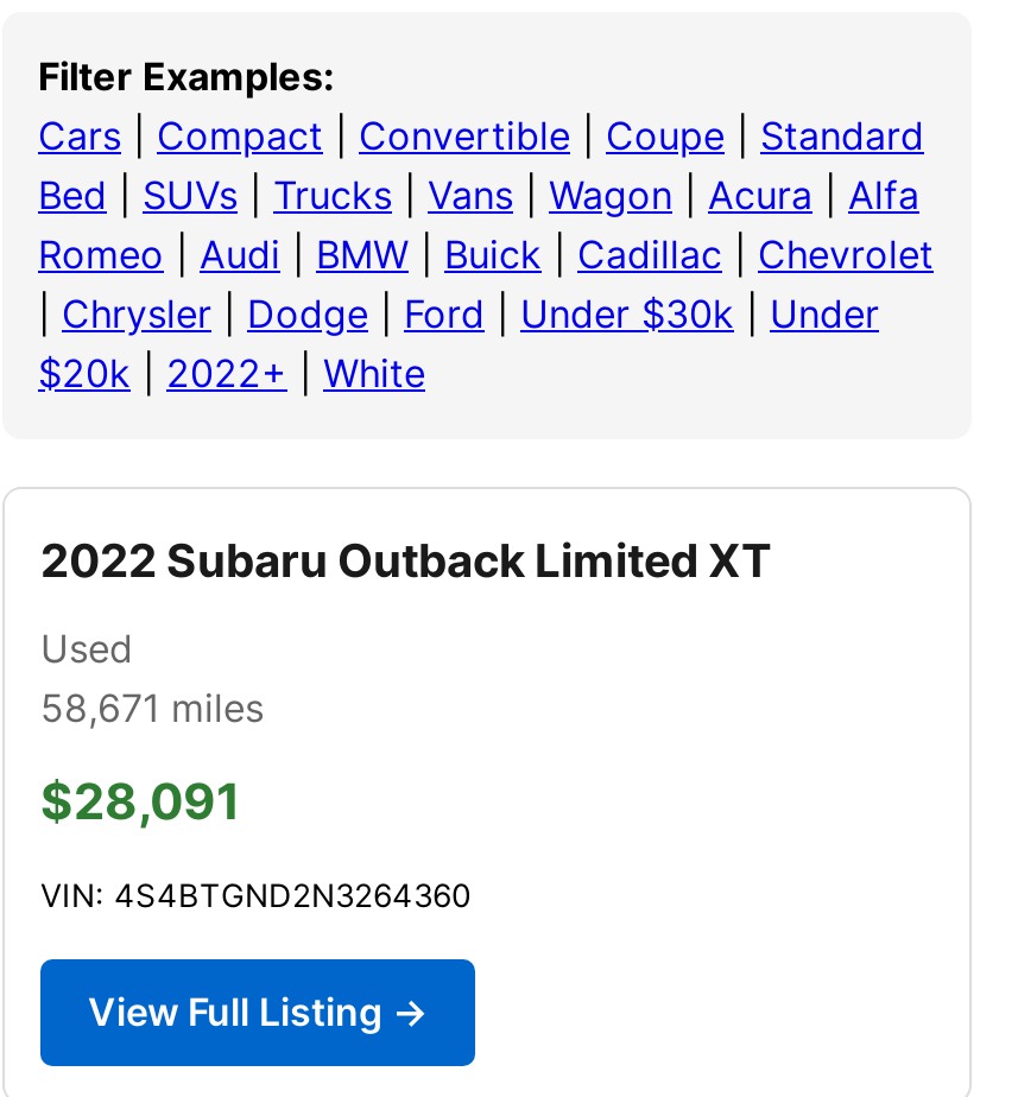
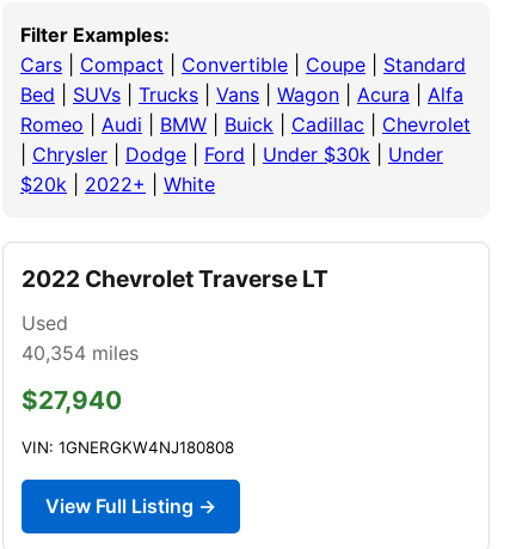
- 2022 Subaru Outback Limited XT
+ 2022 Chevrolet Traverse LT

- 58,671 miles
+ 40,354 miles

- $28,091
+ $27,940

- VIN: 4S4BTGND2N3264360
+ VIN: 1GNERGKW4NJ180808
